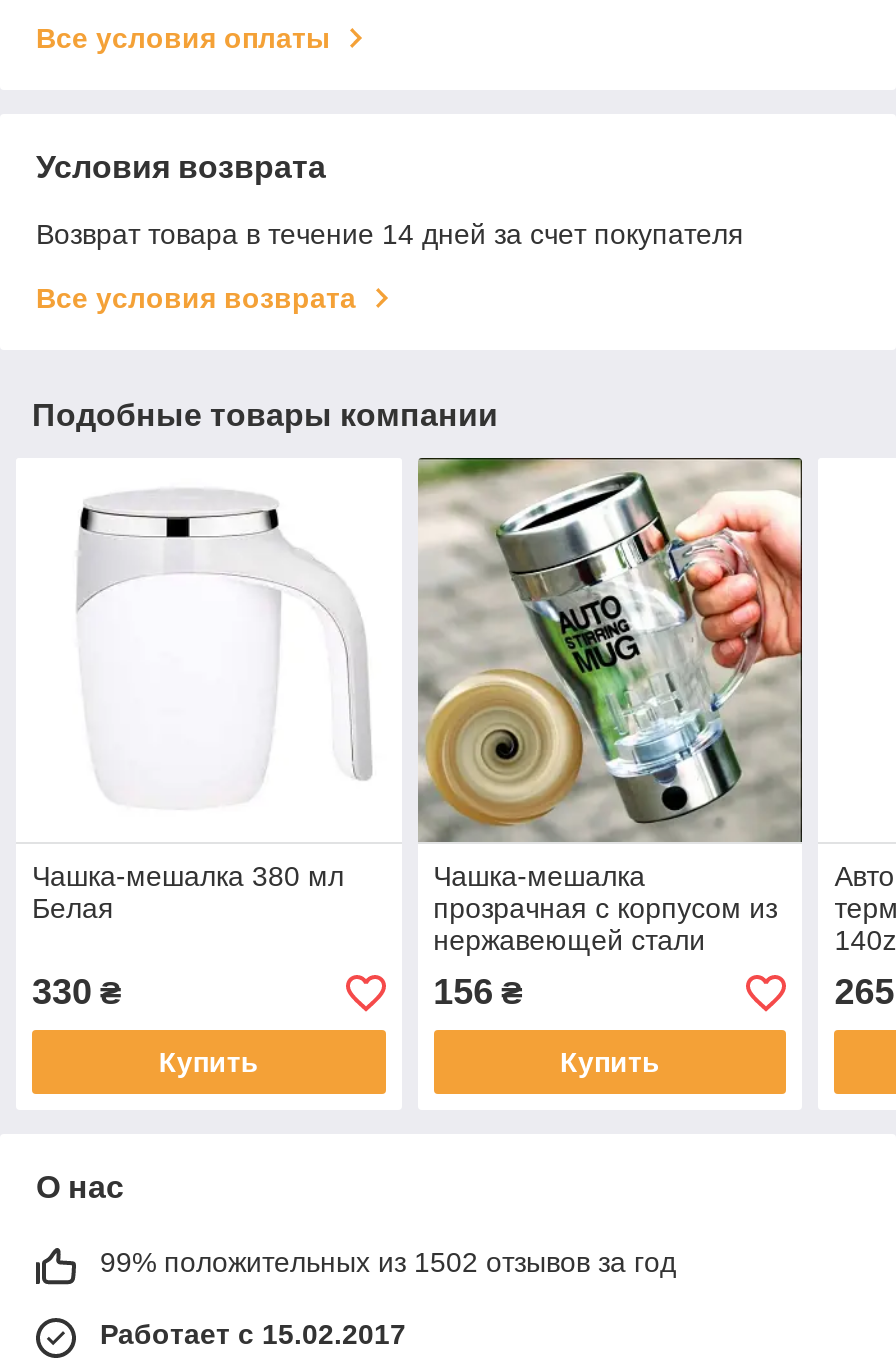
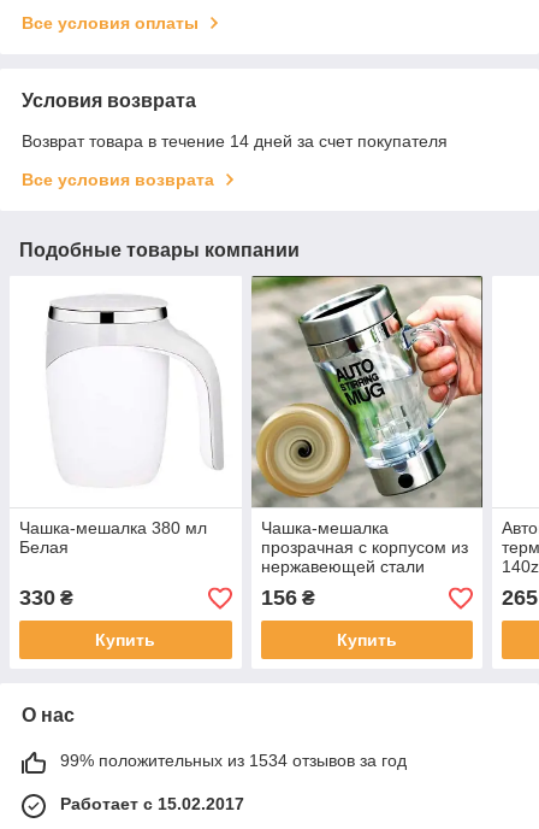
- 99% положительных из 1502 отзывов за год
+ 99% положительных из 1534 отзывов за год
